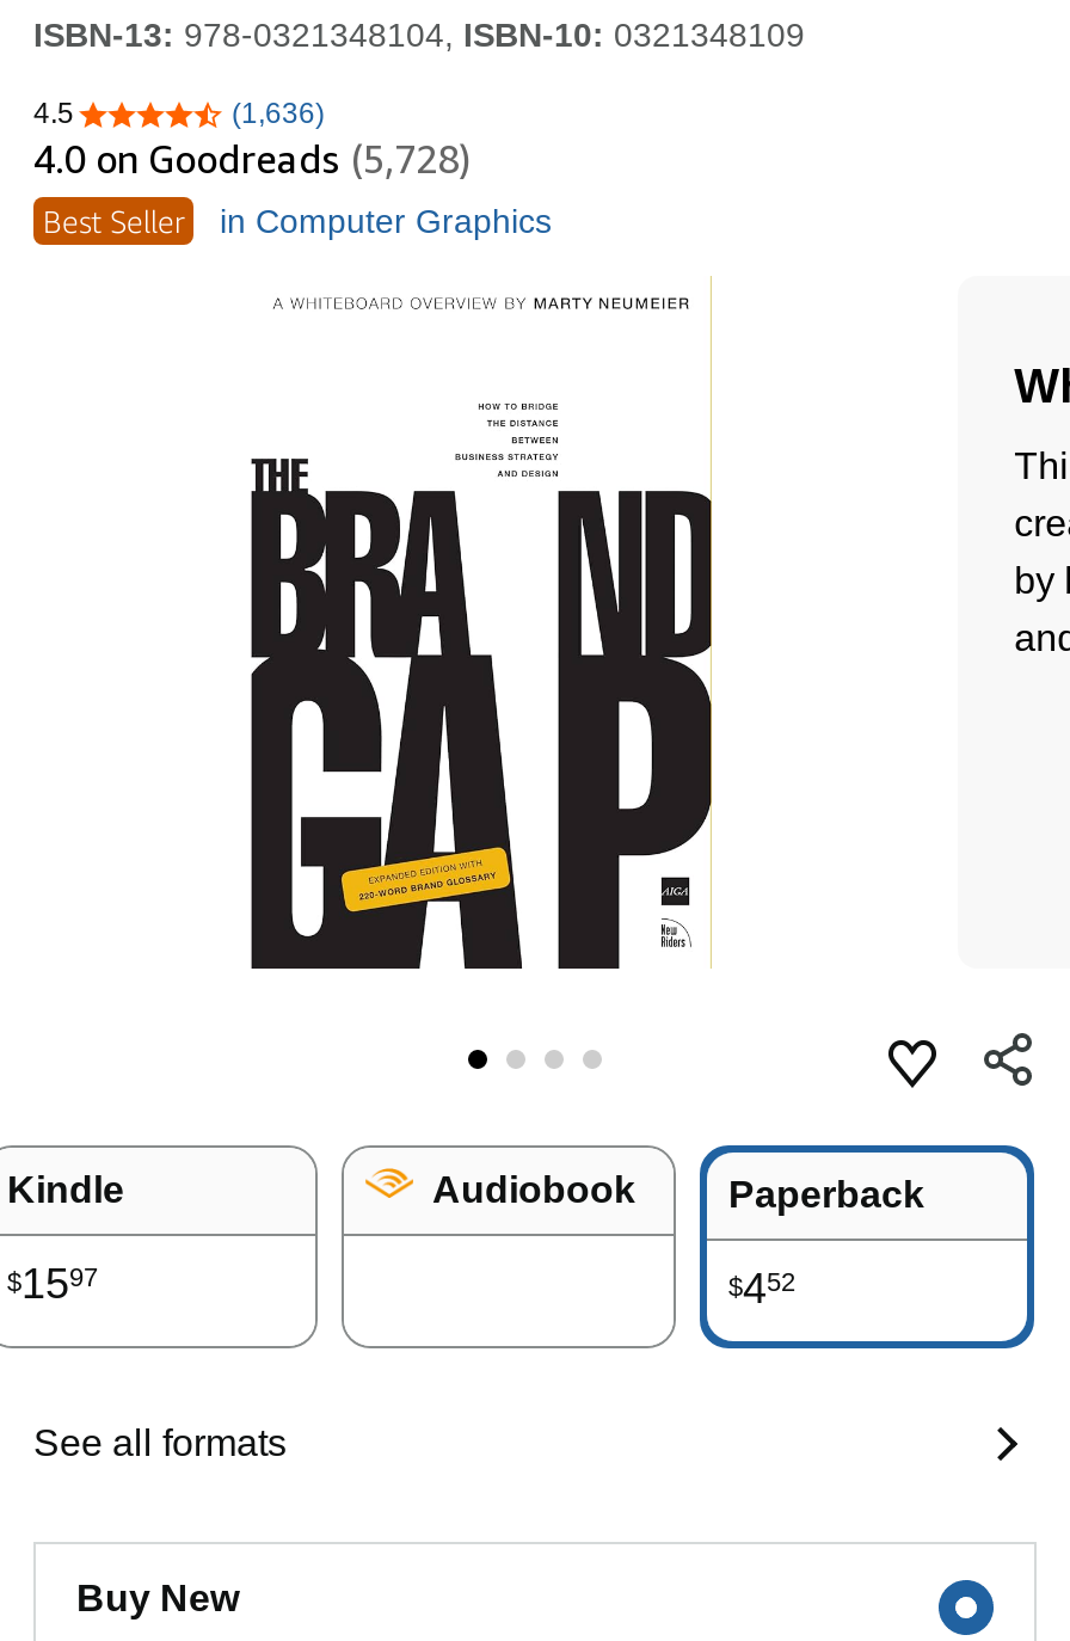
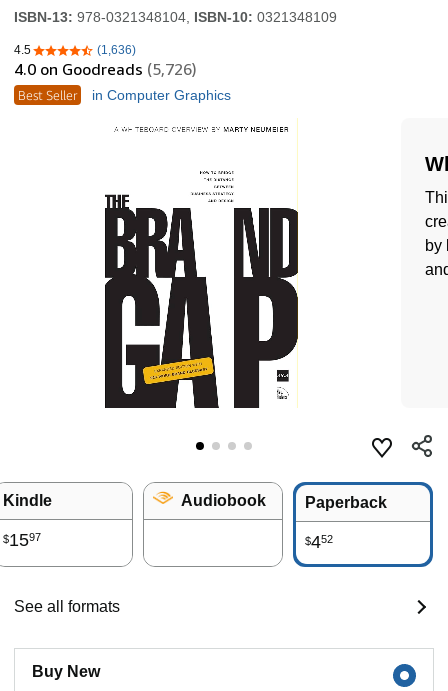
- 4.0 on Goodreads (5,728)
+ 4.0 on Goodreads (5,726)
